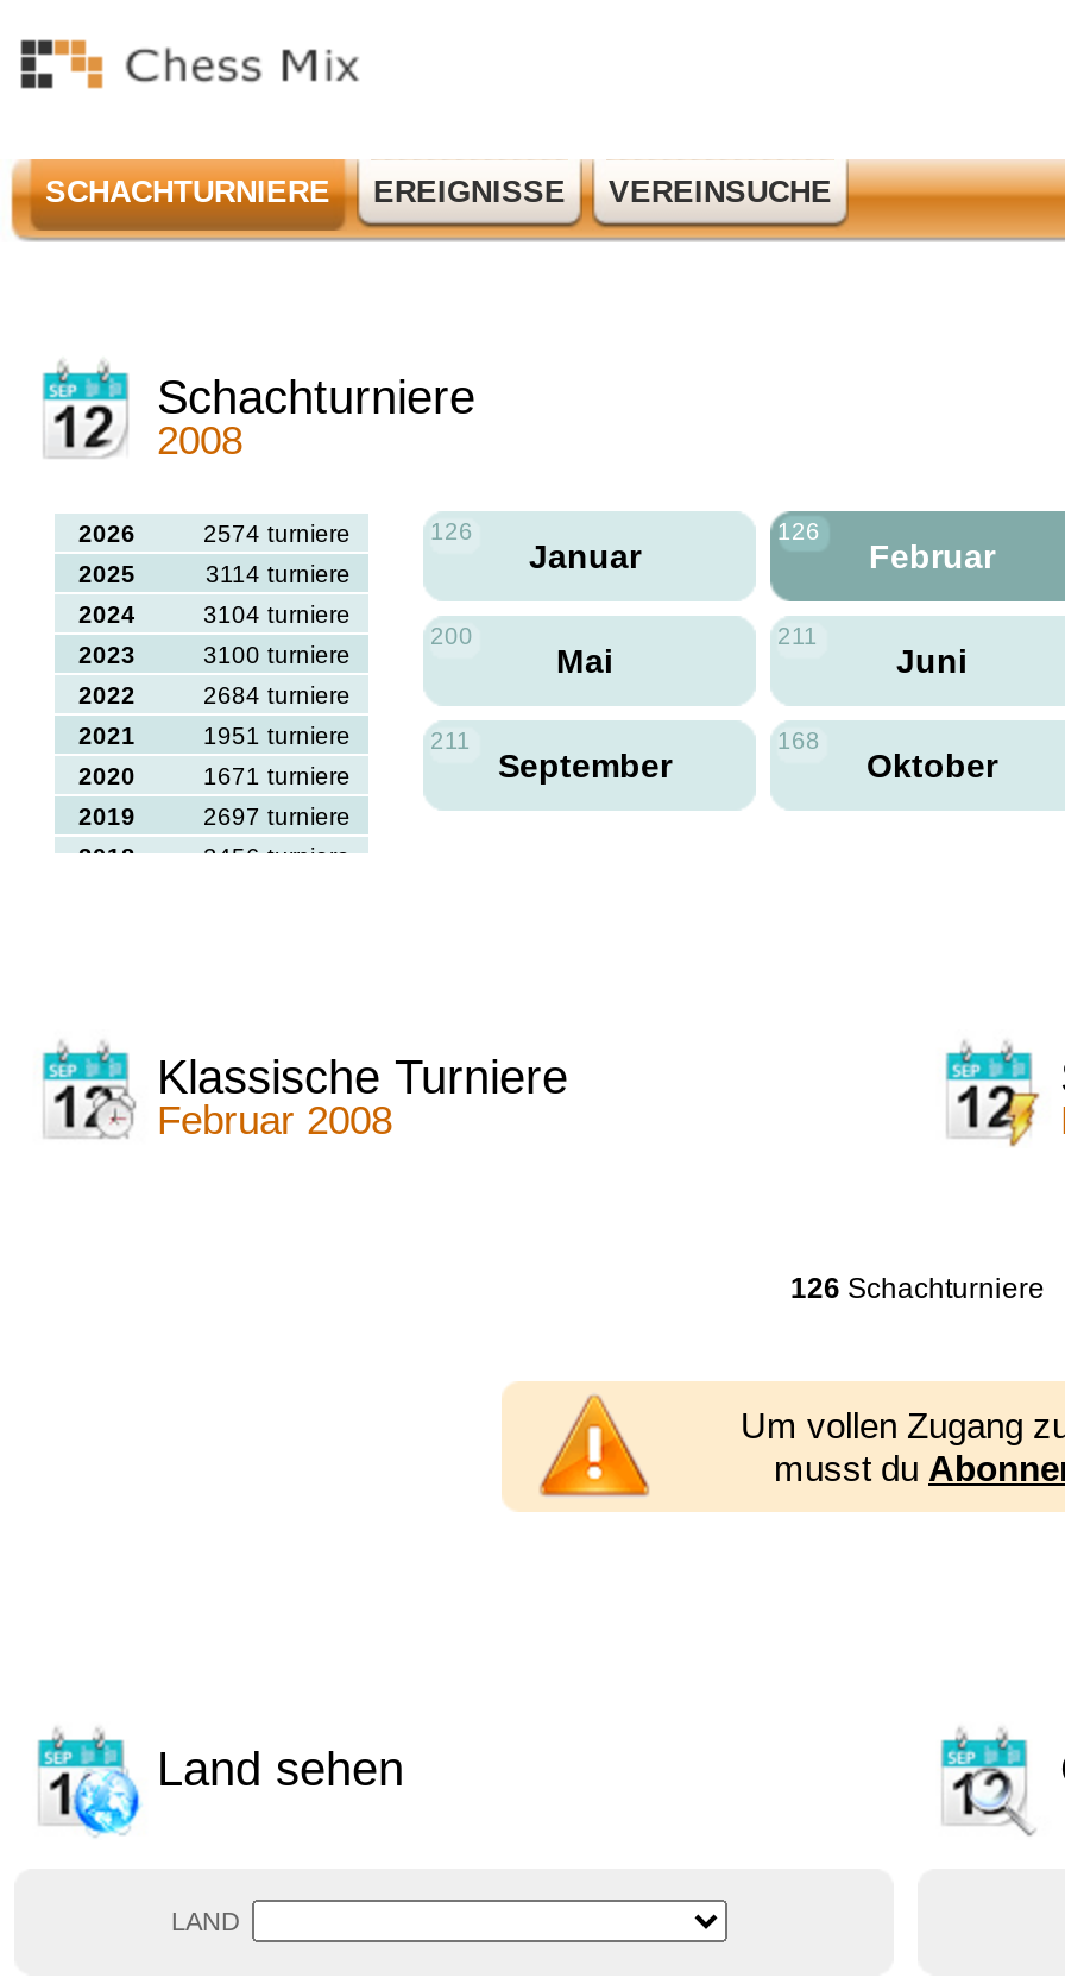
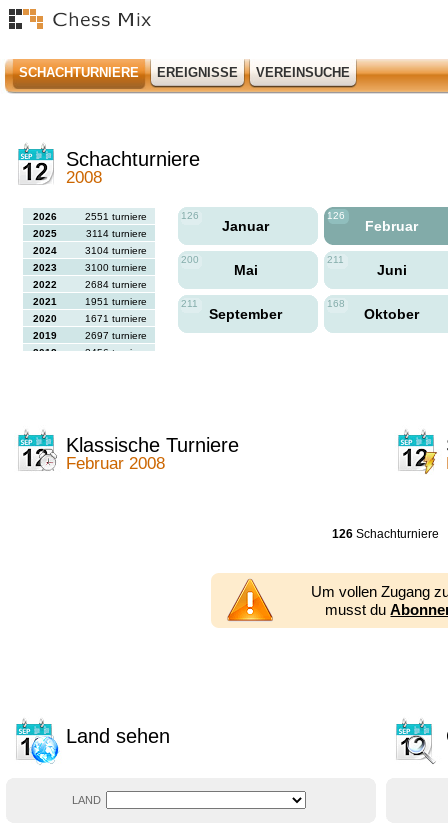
- 2574 turniere
+ 2551 turniere
